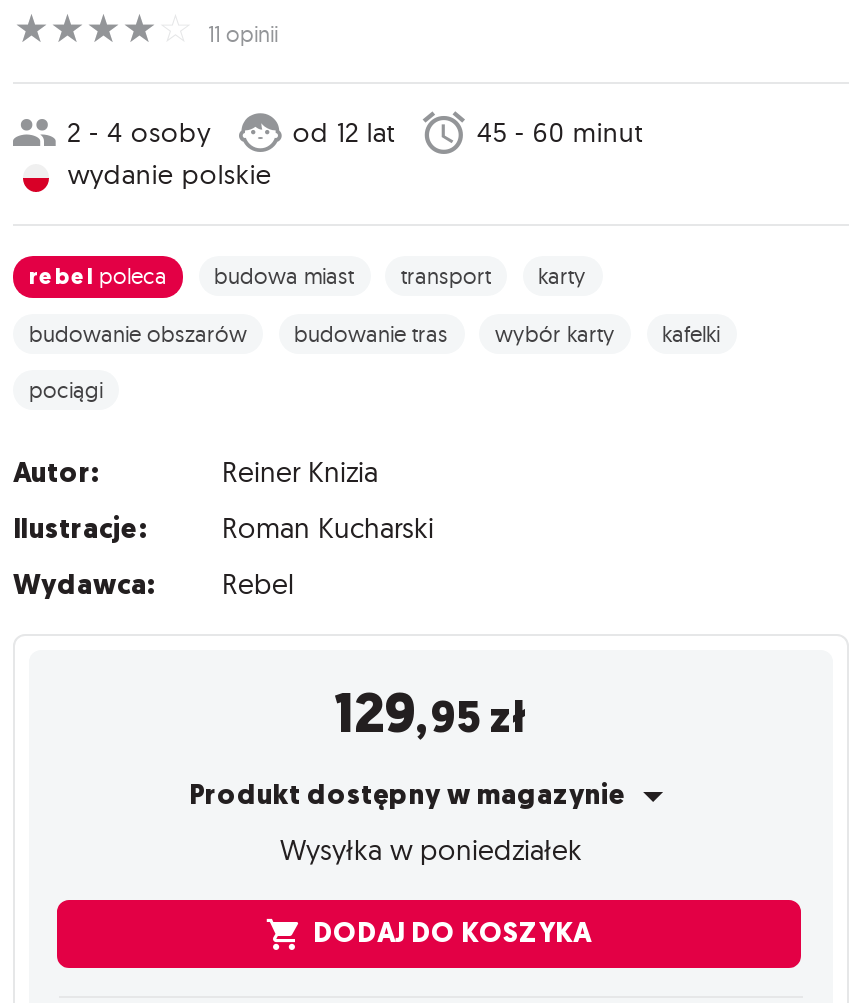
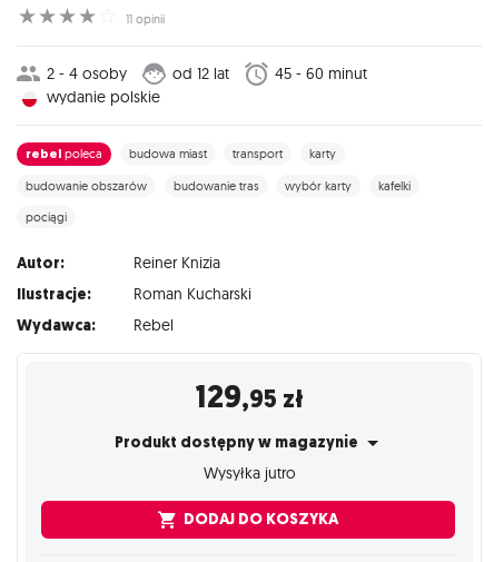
- Wysyłka w poniedziałek
+ Wysyłka jutro
